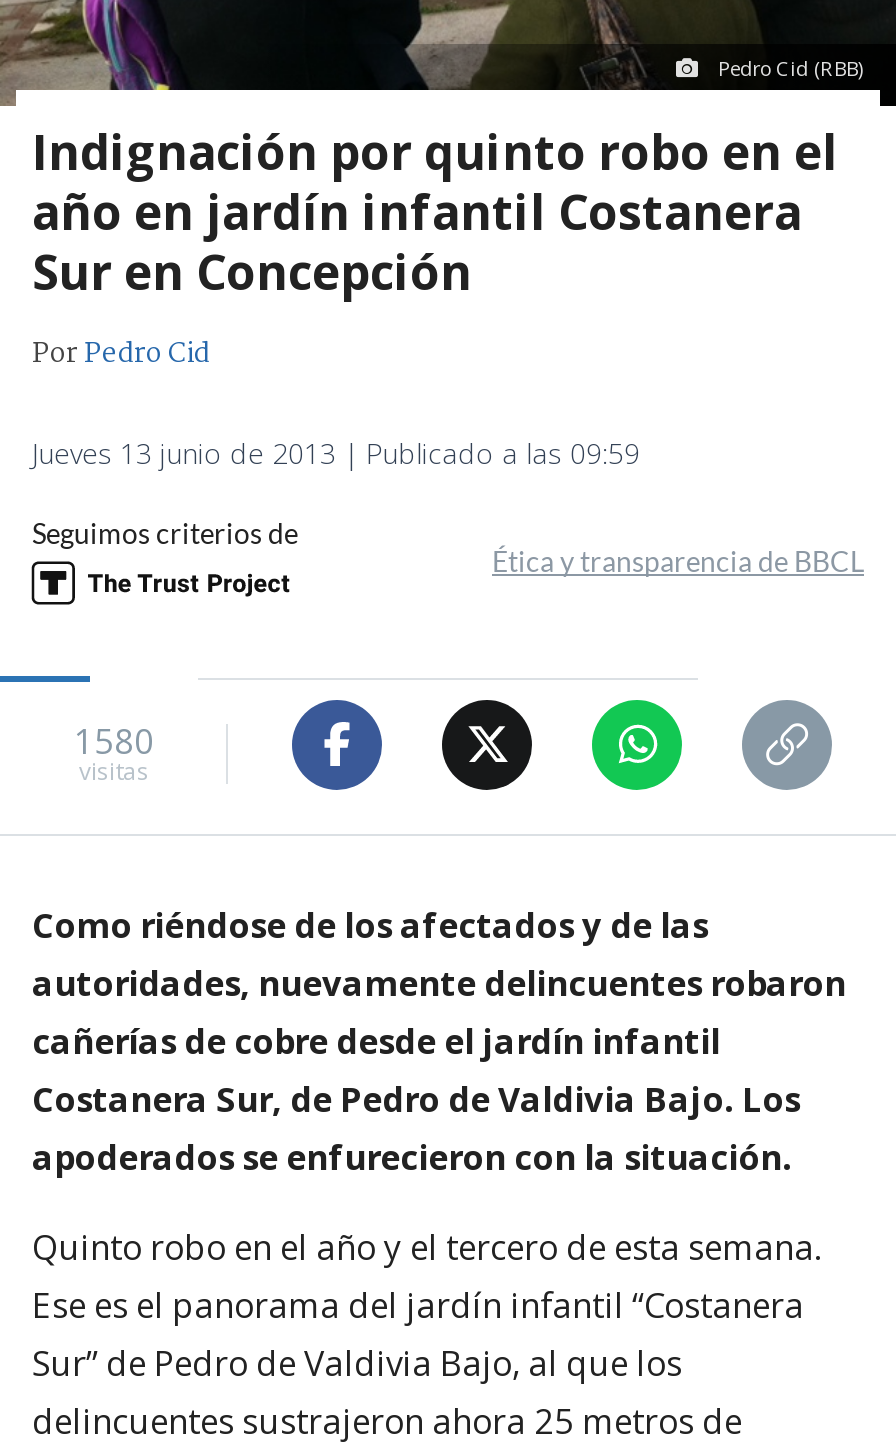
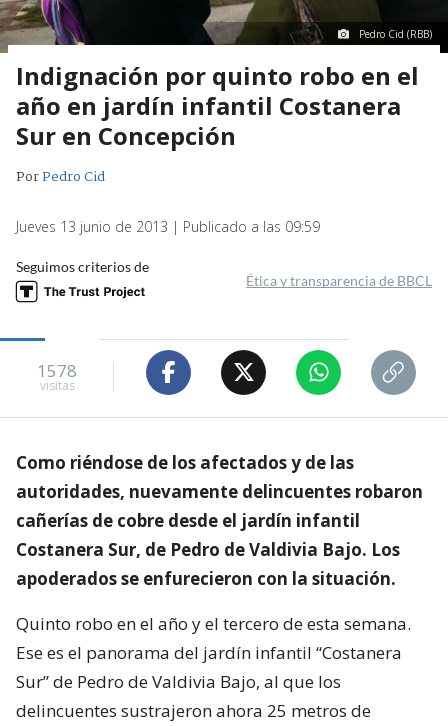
- 1580
+ 1578
